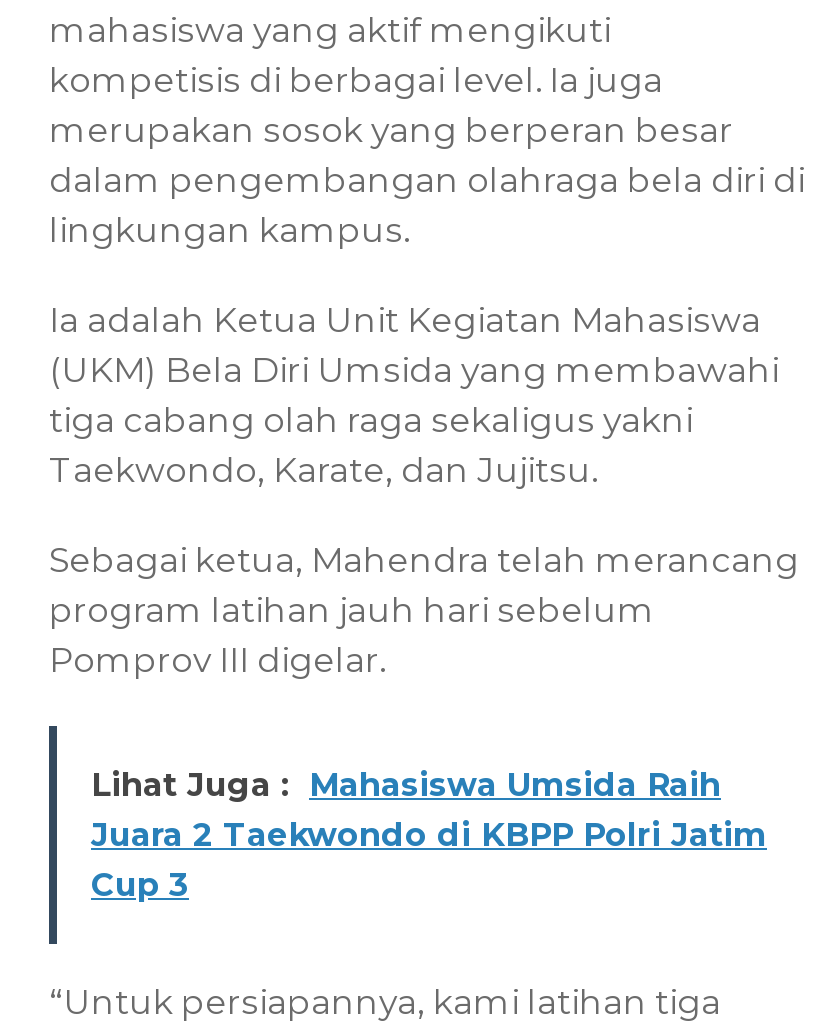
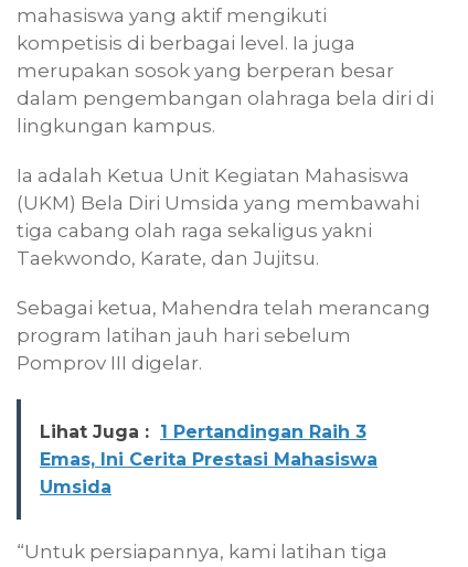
- Lihat Juga : Mahasiswa Umsida Raih
- Juara 2 Taekwondo di KBPP Polri Jatim
- Cup 3
+ Lihat Juga : 1 Pertandingan Raih 3
+ Emas, Ini Cerita Prestasi Mahasiswa
+ Umsida
